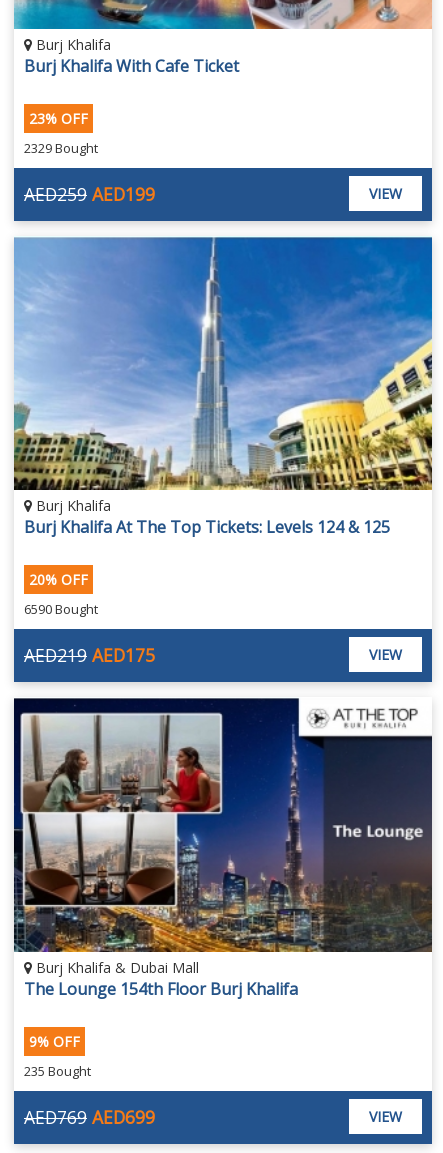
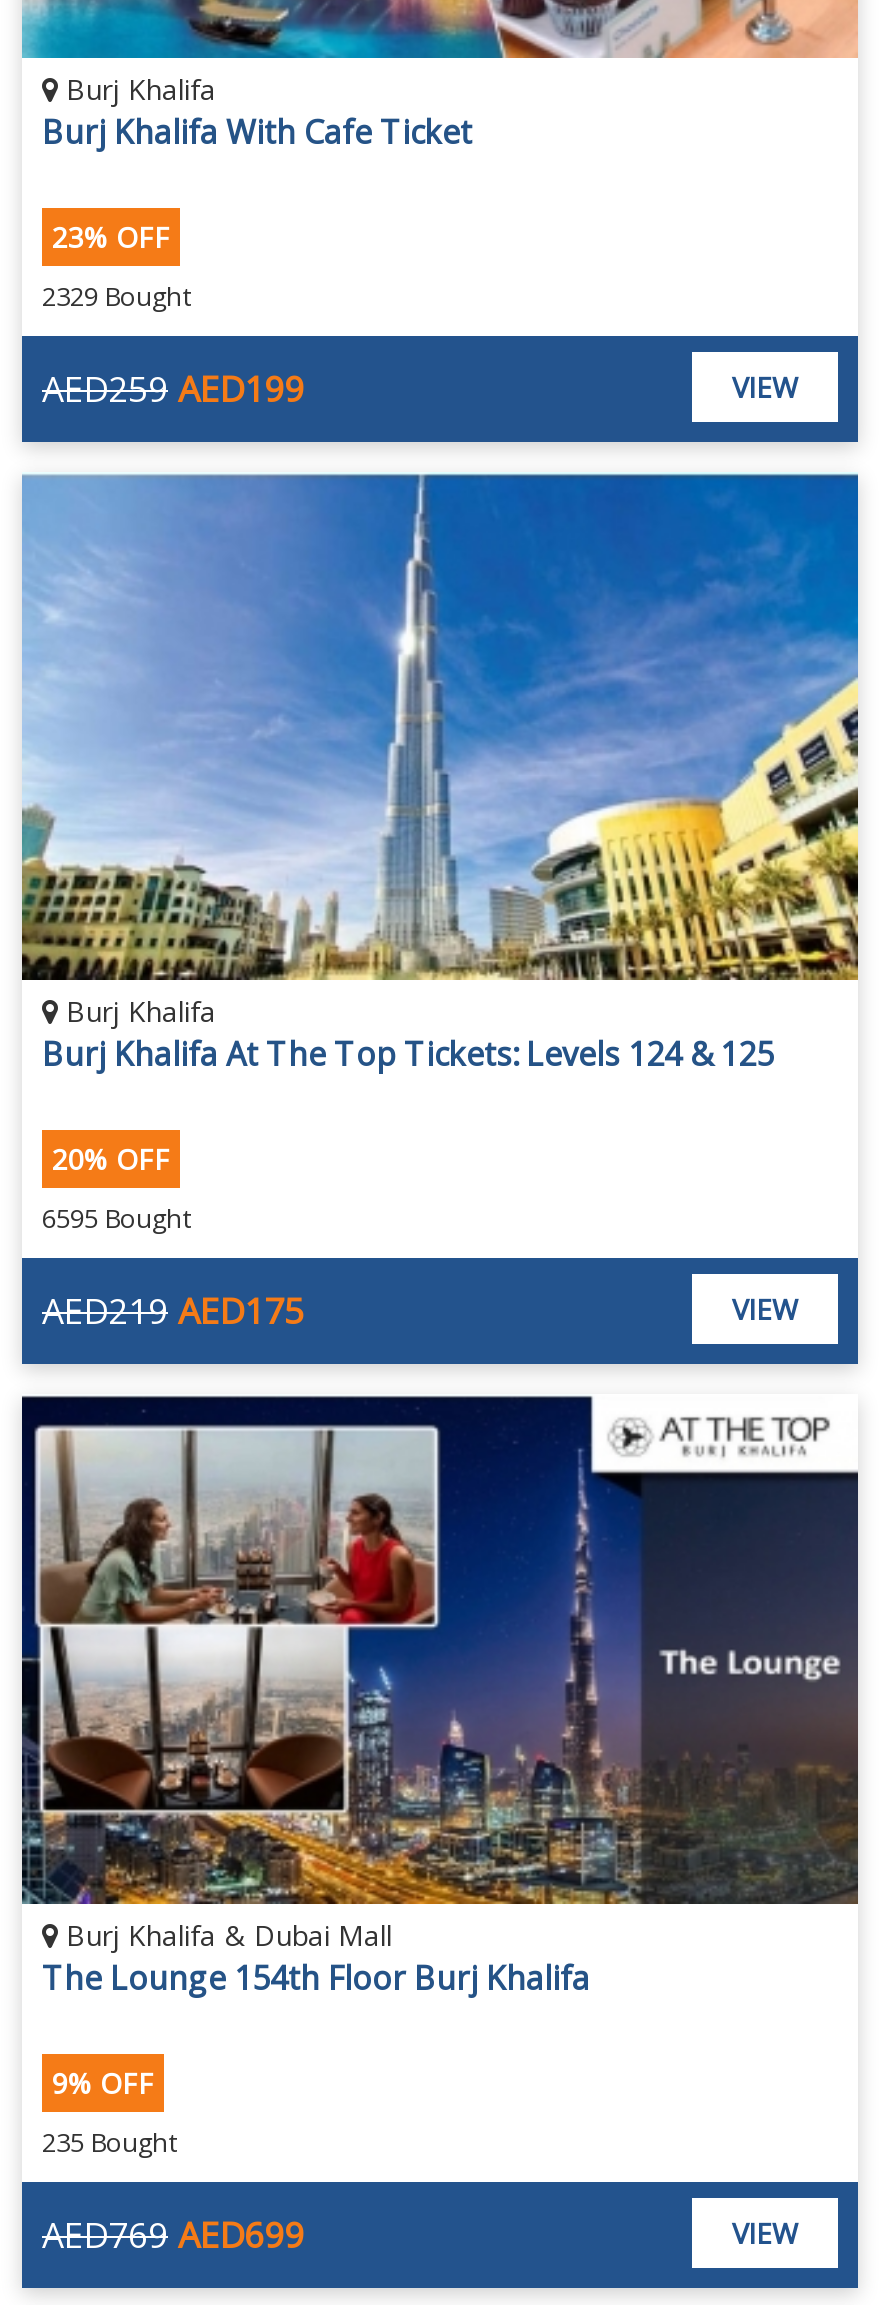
- 6590 Bought
+ 6595 Bought
